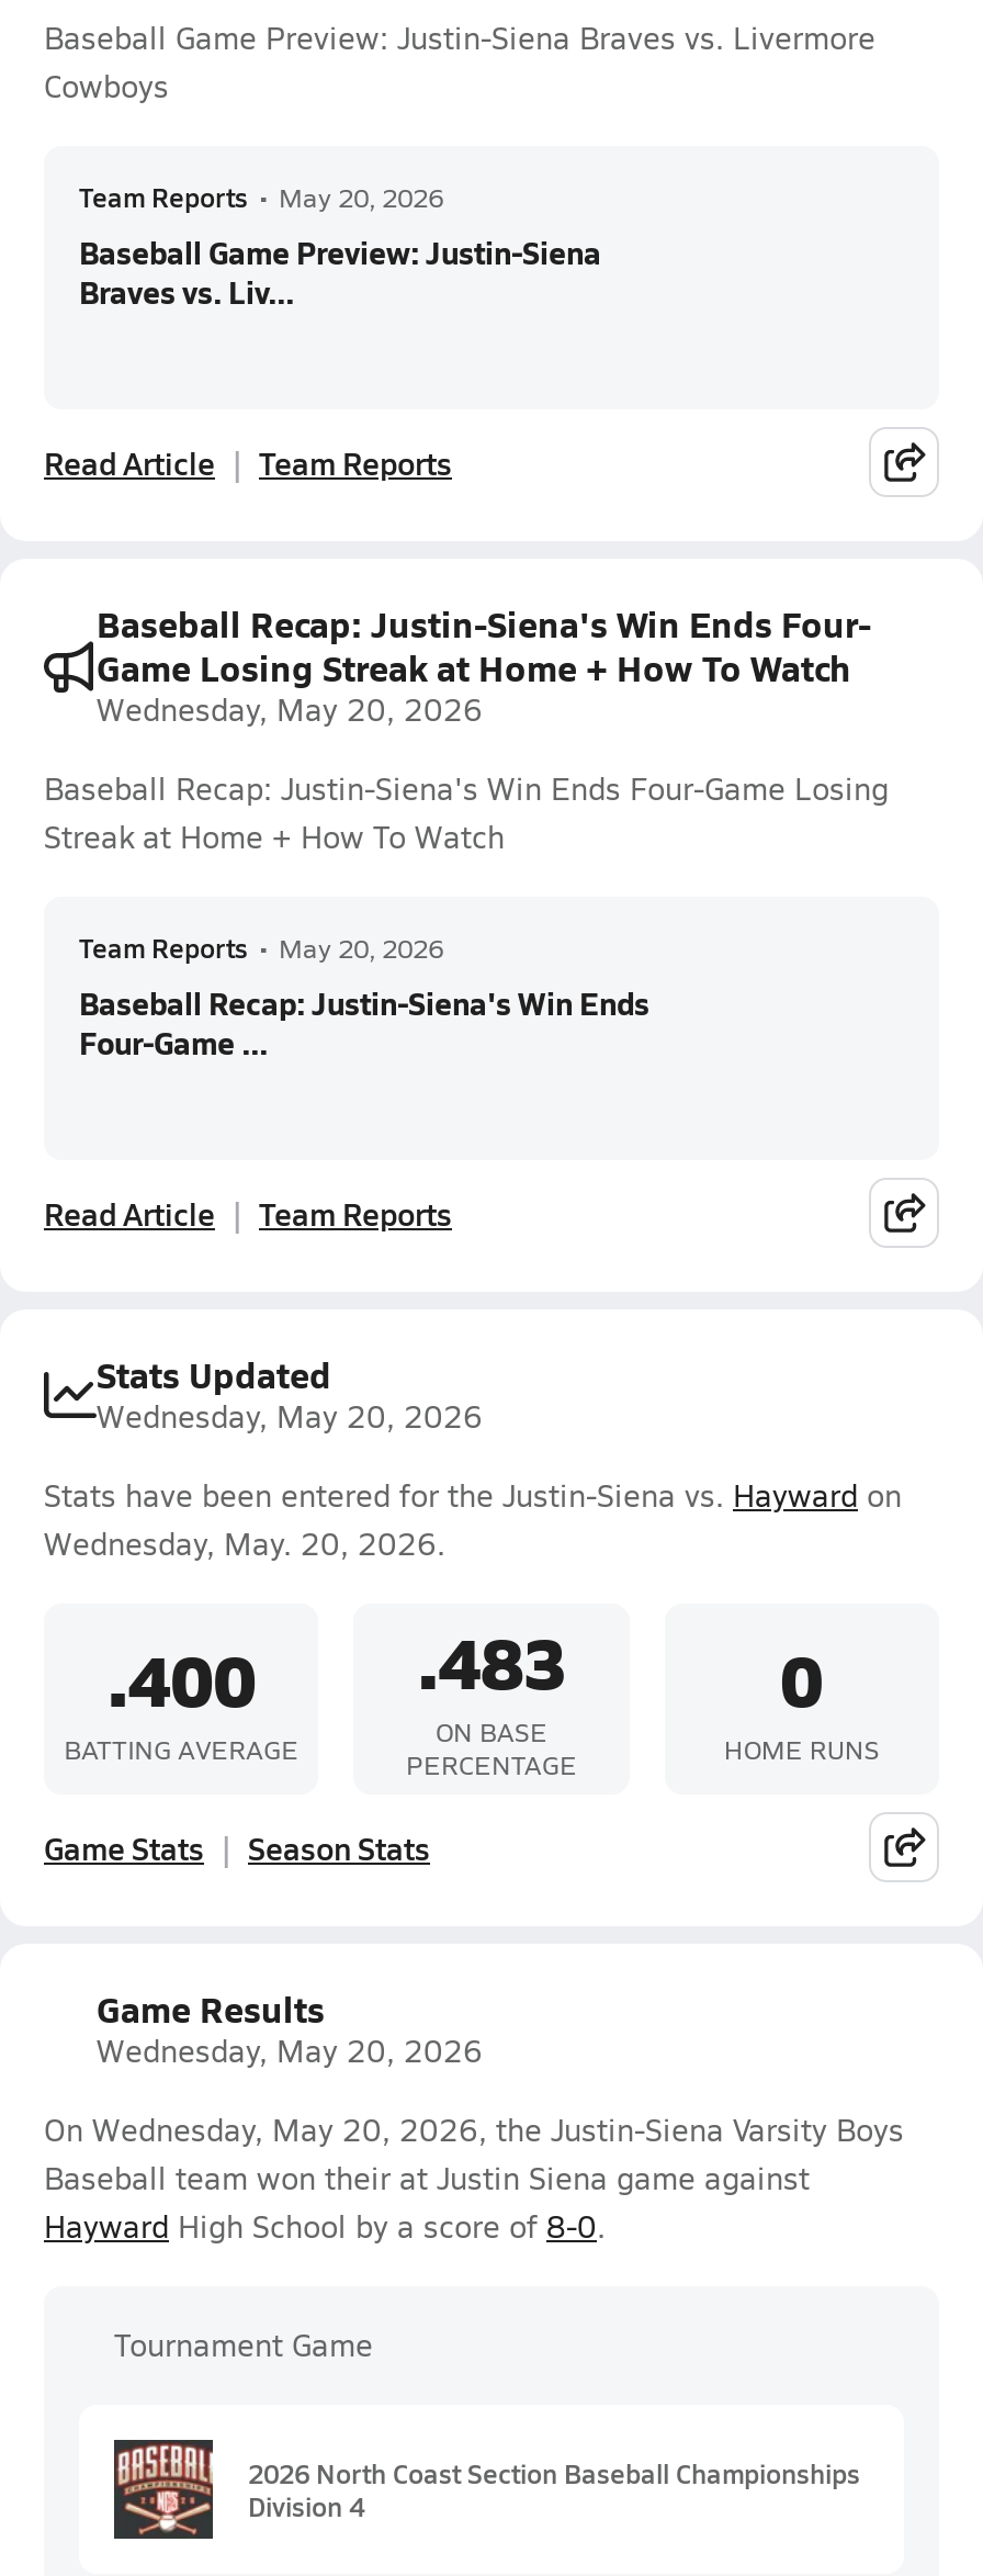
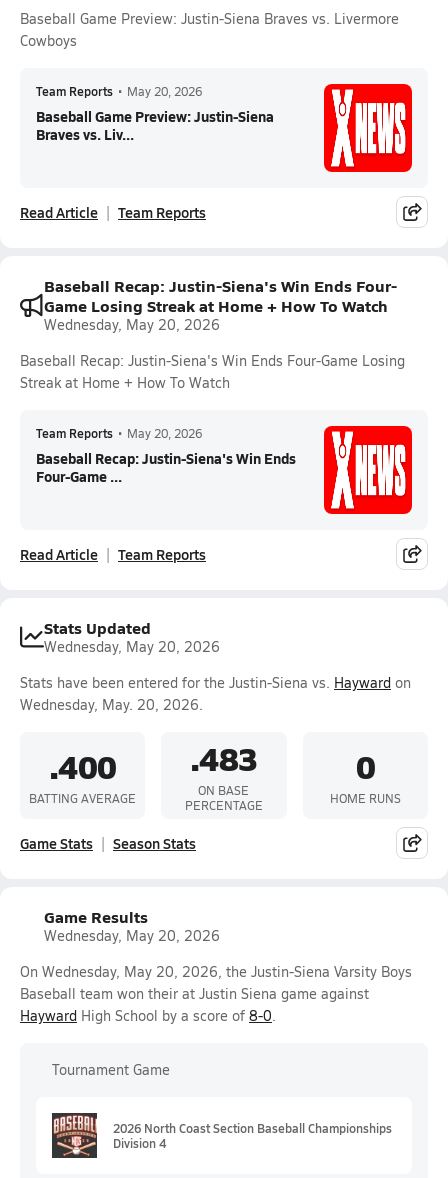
+ [image]

+ [image]
